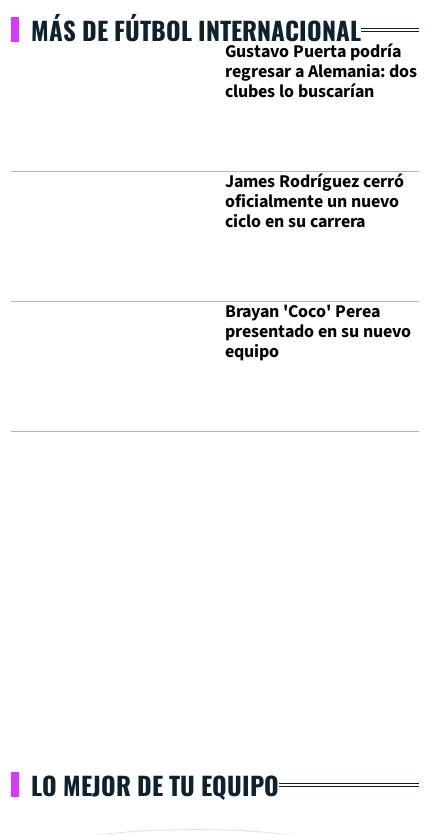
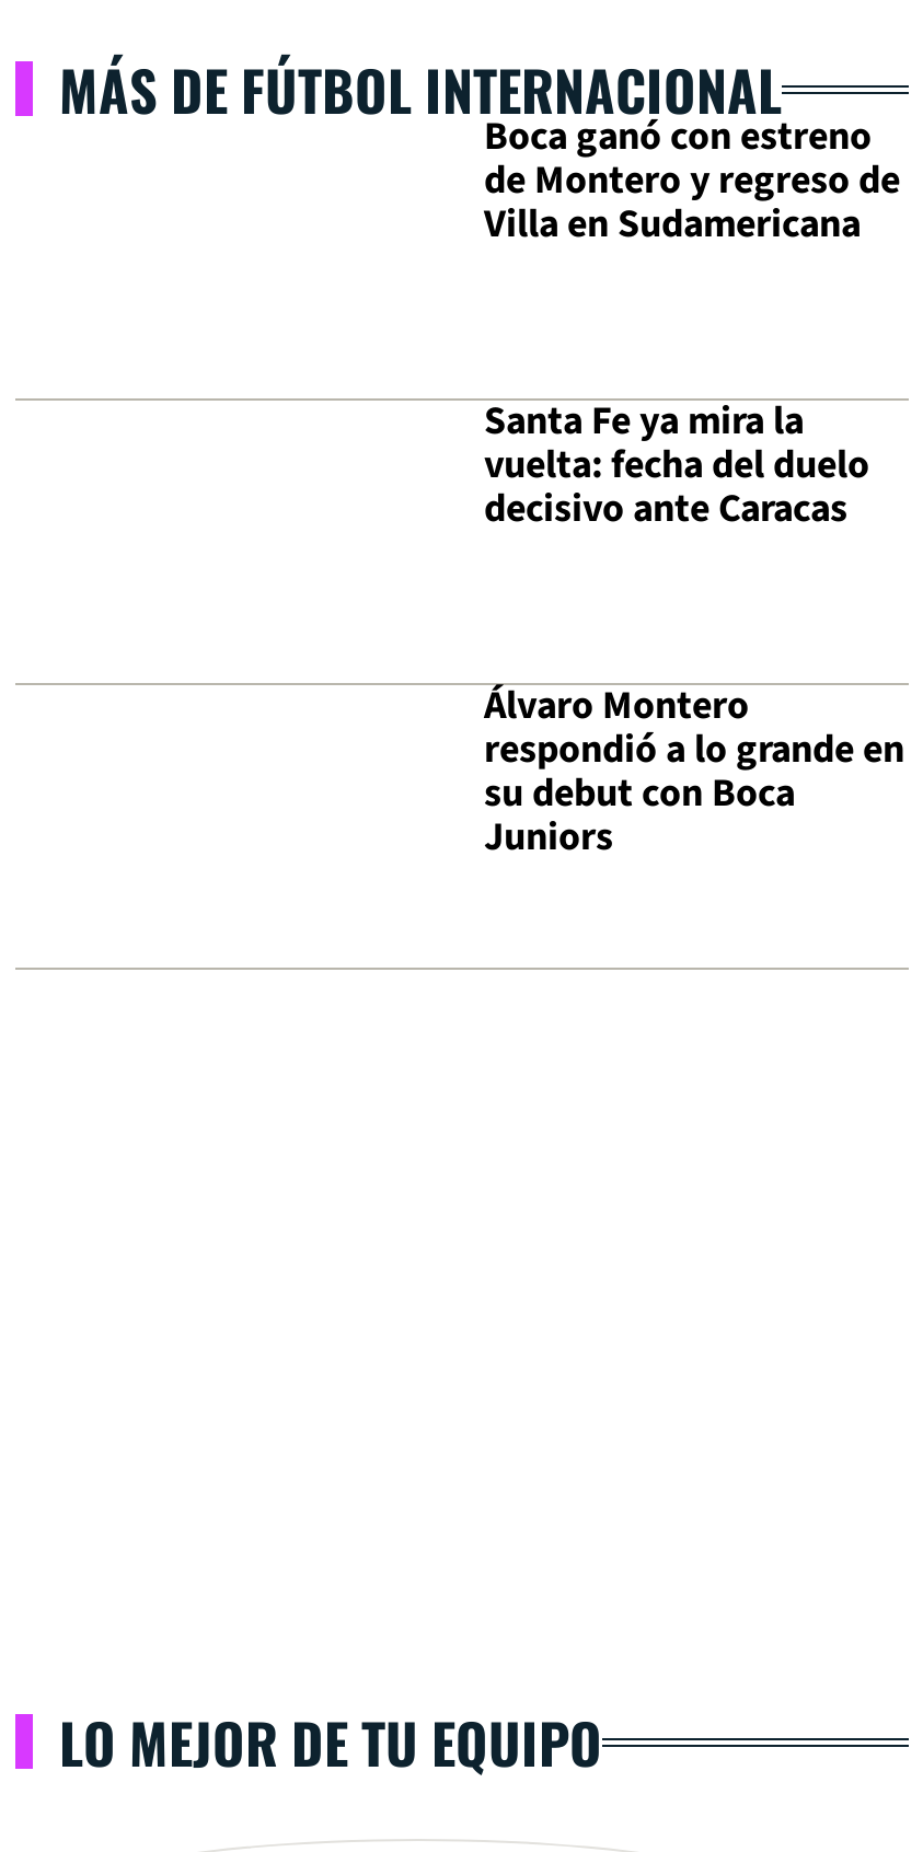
- Gustavo Puerta podría
- regresar a Alemania: dos
- clubes lo buscarían
+ Boca ganó con estreno
+ de Montero y regreso de
+ Villa en Sudamericana

- James Rodríguez cerró
- oficialmente un nuevo
- ciclo en su carrera
+ Santa Fe ya mira la
+ vuelta: fecha del duelo
+ decisivo ante Caracas

- Brayan 'Coco' Perea
- presentado en su nuevo
- equipo
+ Álvaro Montero
+ respondió a lo grande en
+ su debut con Boca
+ Juniors
